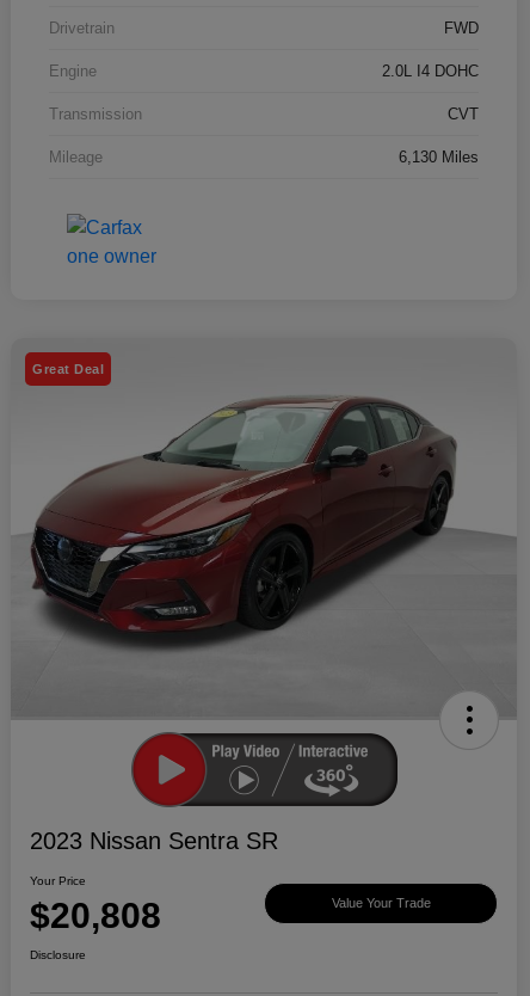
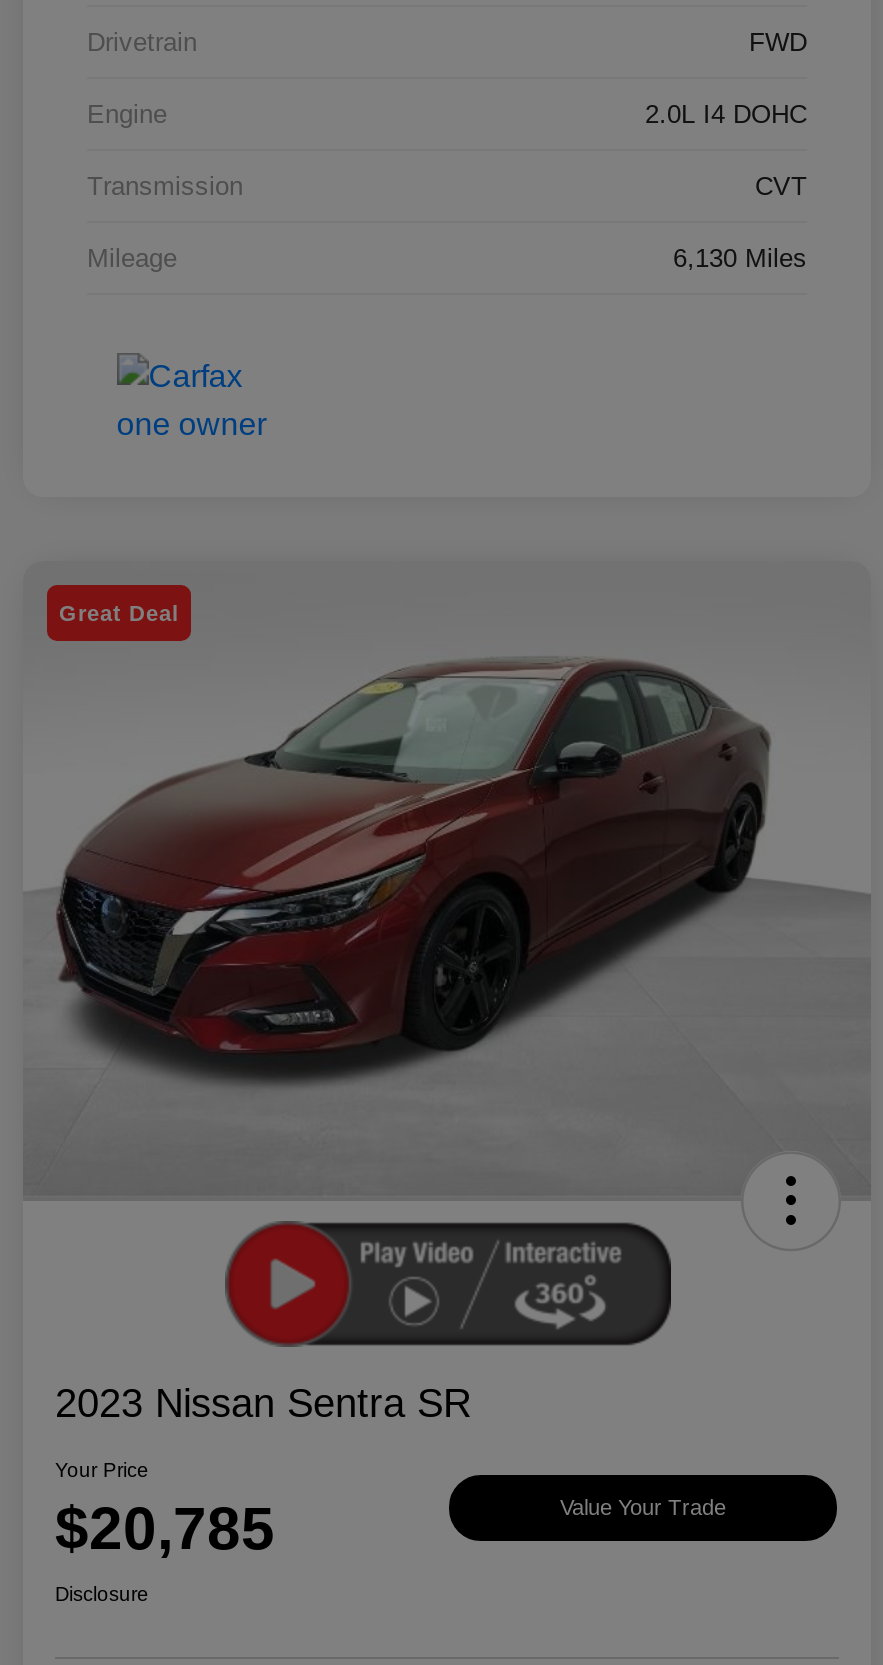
- $20,808
+ $20,785
